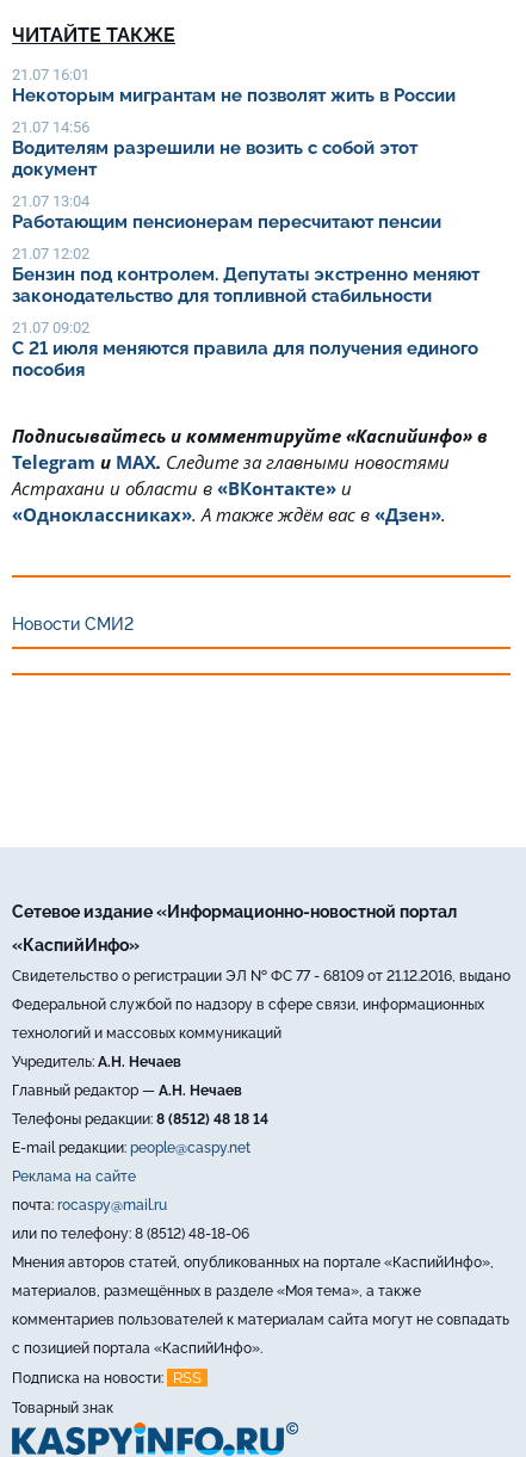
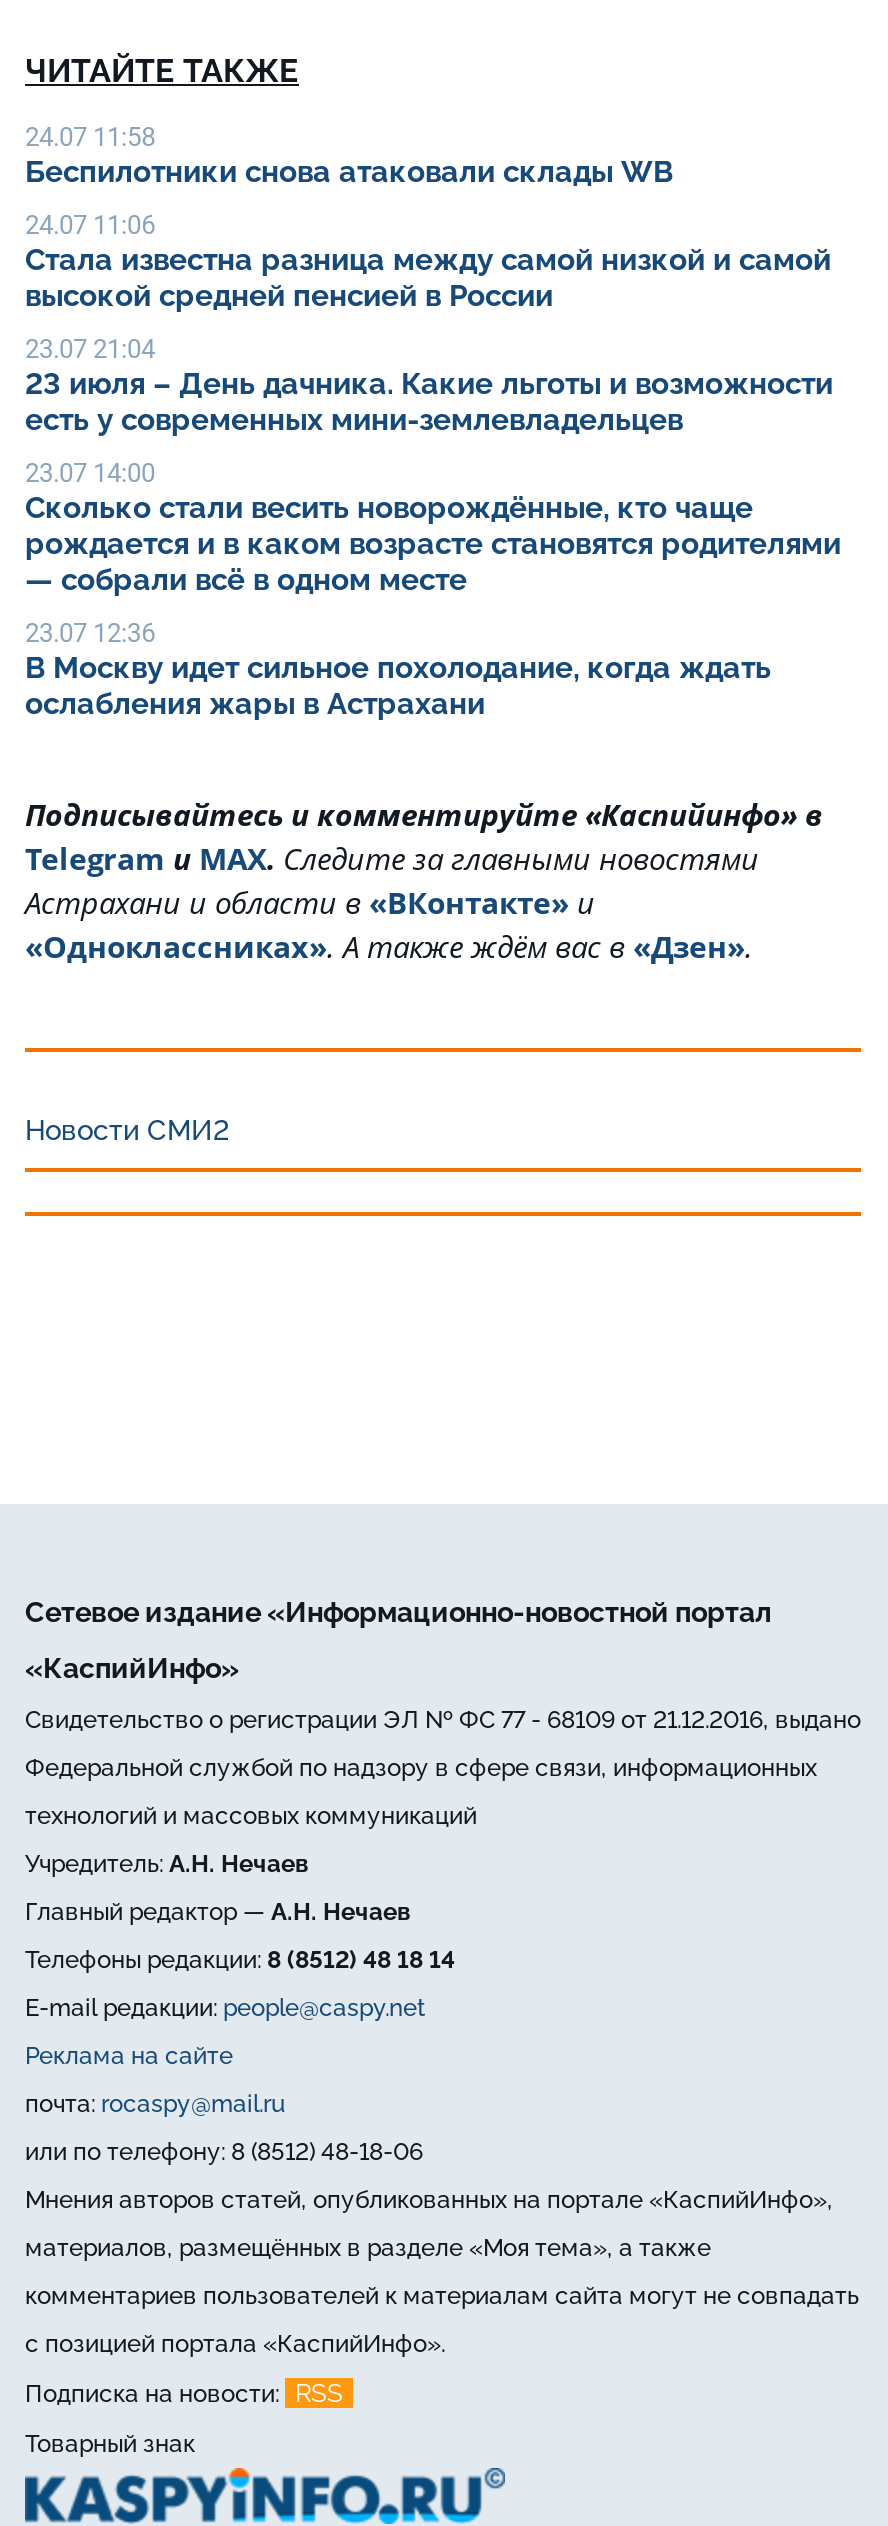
- 21.07 16:01
- Некоторым мигрантам не позволят жить в России
+ 24.07 11:58
+ Беспилотники снова атаковали склады WB

- 21.07 14:56
- Водителям разрешили не возить с собой этот
- документ
+ 24.07 11:06
+ Стала известна разница между самой низкой и самой
+ высокой средней пенсией в России

- 21.07 13:04
- Работающим пенсионерам пересчитают пенсии
+ 23.07 21:04
+ 23 июля – День дачника. Какие льготы и возможности
+ есть у современных мини-землевладельцев

- 21.07 12:02
- Бензин под контролем. Депутаты экстренно меняют
- законодательство для топливной стабильности
+ 23.07 14:00
+ Сколько стали весить новорождённые, кто чаще
+ рождается и в каком возрасте становятся родителями
+ — собрали всё в одном месте

- 21.07 09:02
- С 21 июля меняются правила для получения единого
- пособия
+ 23.07 12:36
+ В Москву идет сильное похолодание, когда ждать
+ ослабления жары в Астрахани
